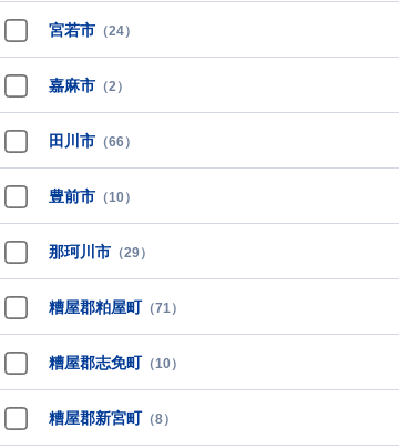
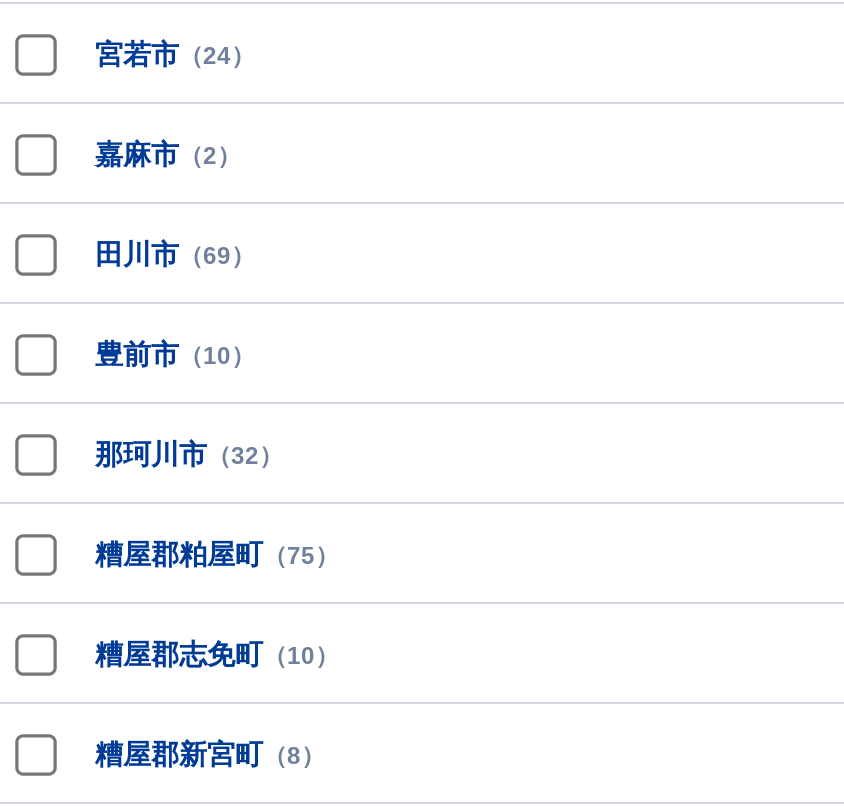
- 田川市（66）
+ 田川市（69）

- 那珂川市（29）
+ 那珂川市（32）

- 糟屋郡粕屋町（71）
+ 糟屋郡粕屋町（75）
